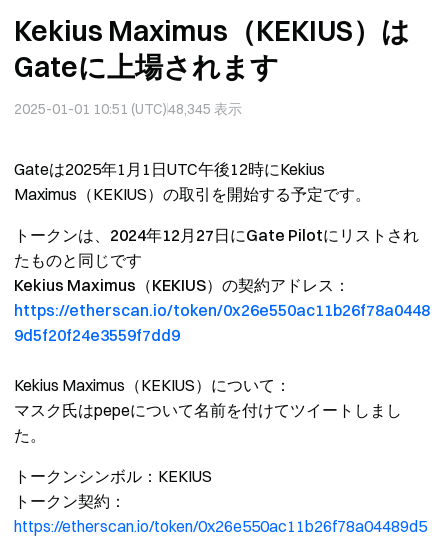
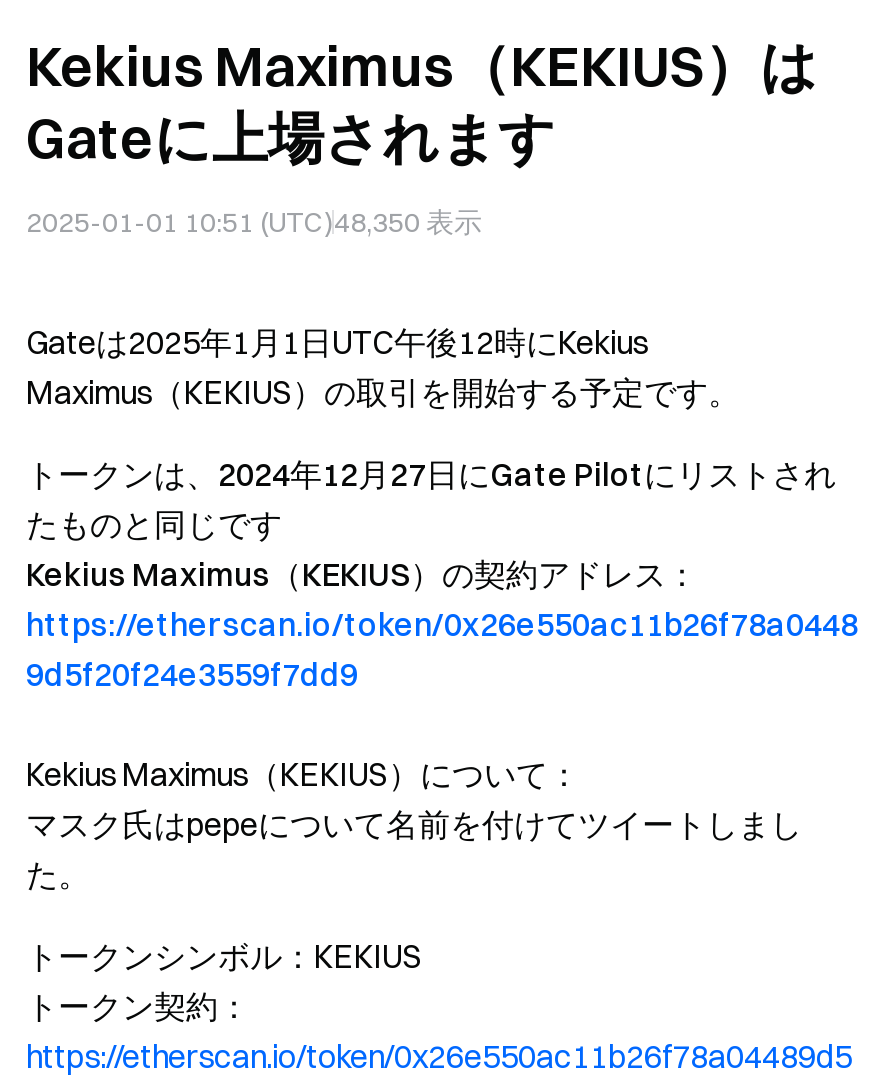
- 2025-01-01 10:51 (UTC)48,345表示
+ 2025-01-01 10:51 (UTC)48,350表示
